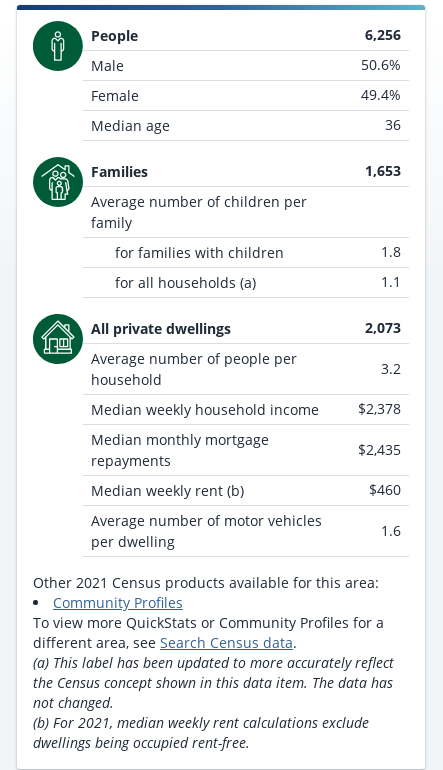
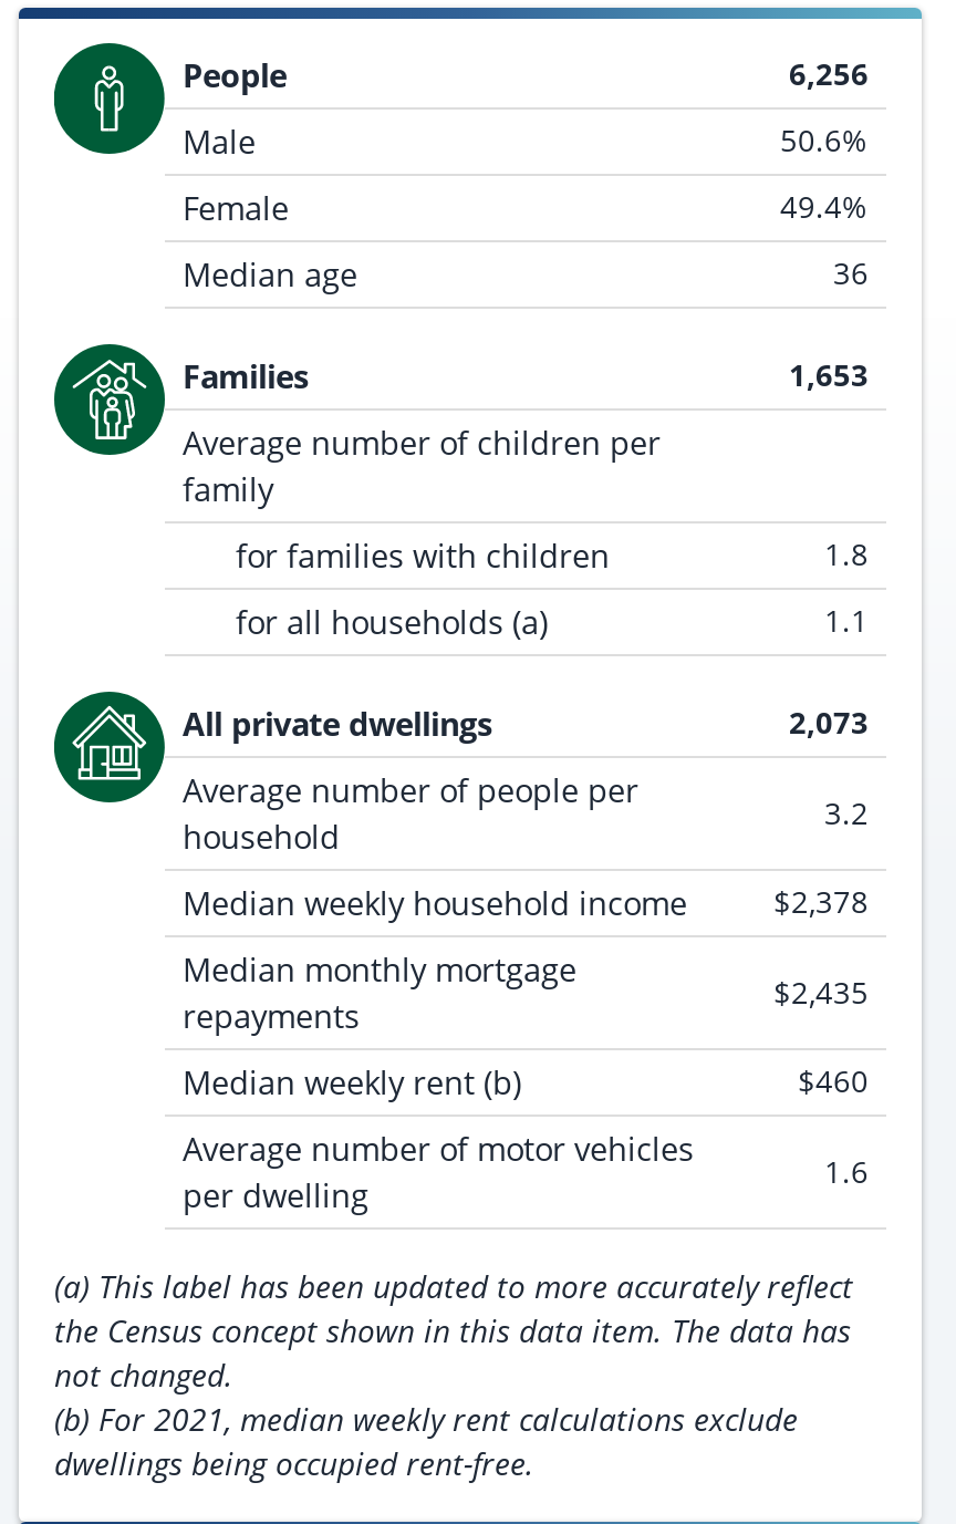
- Other 2021 Census products available for this area:
- Community Profiles
- To view more QuickStats or Community Profiles for a
- different area, see Search Census data.
